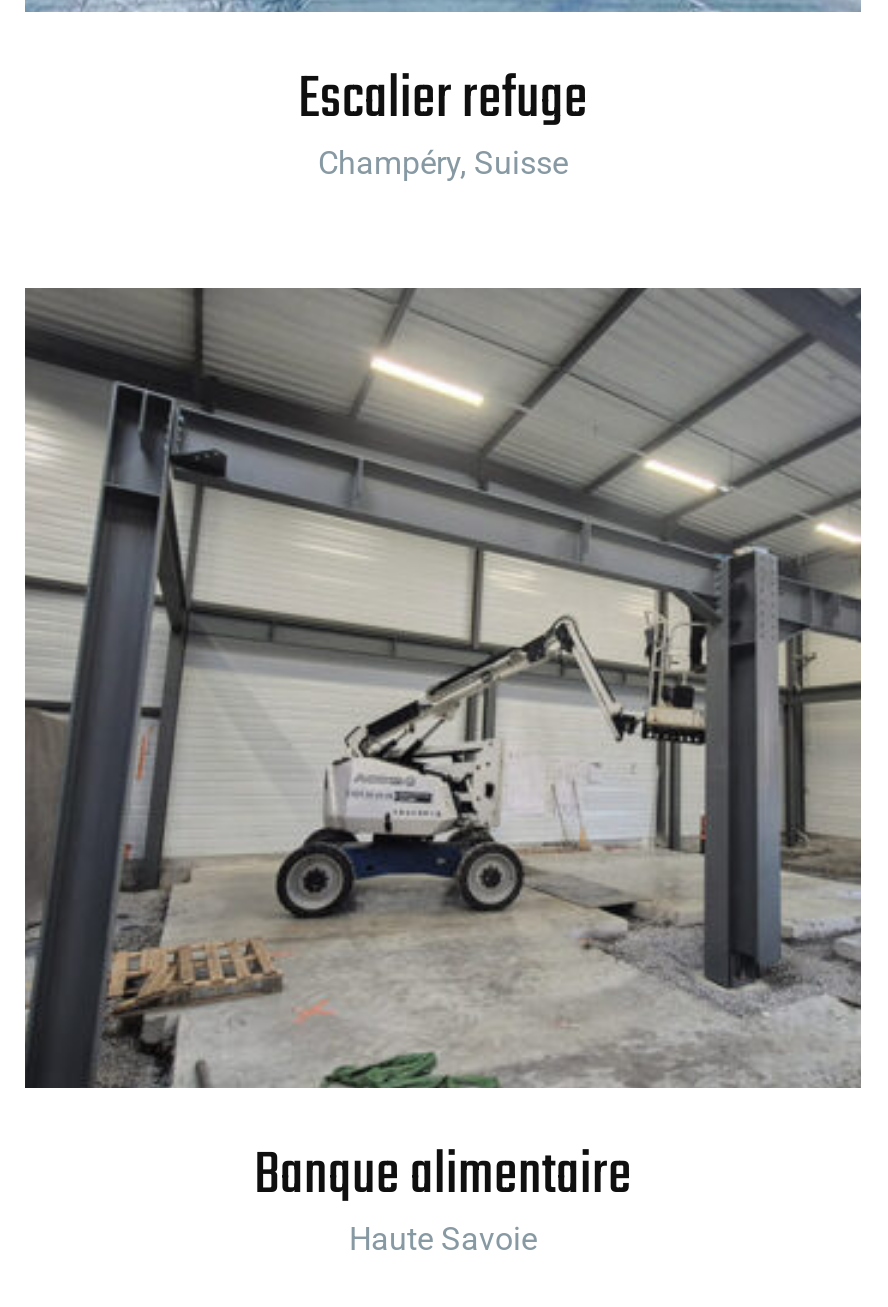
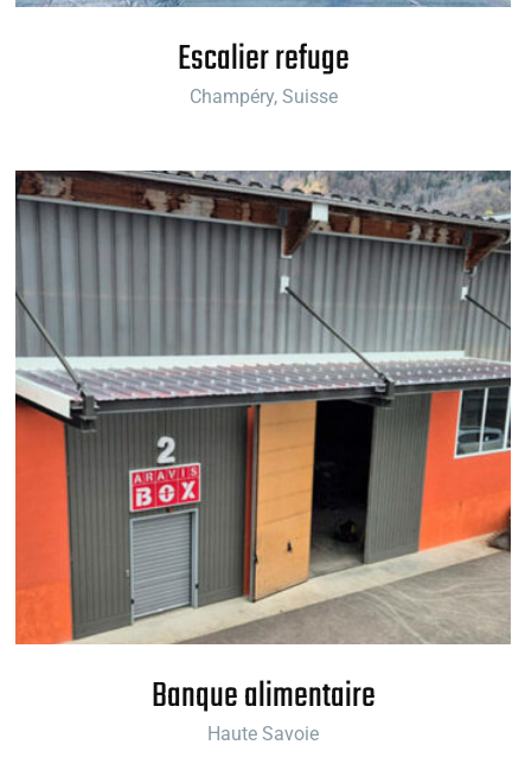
- [image]
+ [image]
